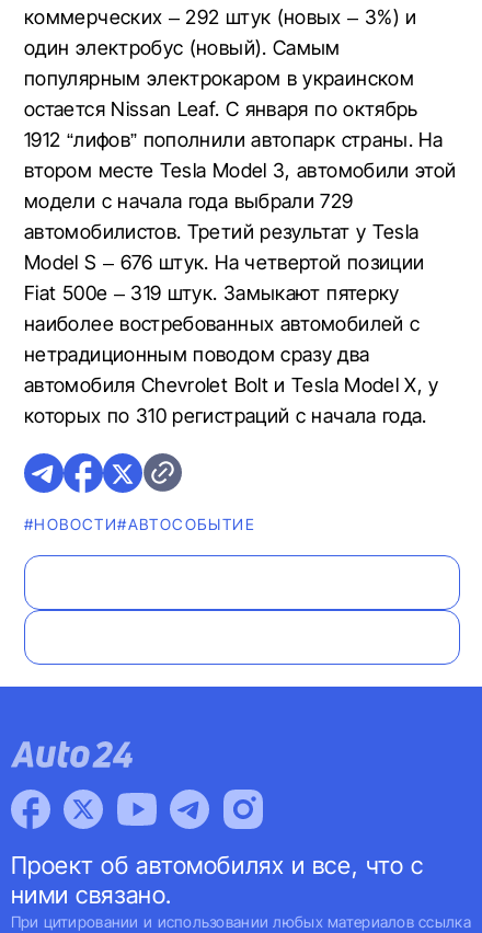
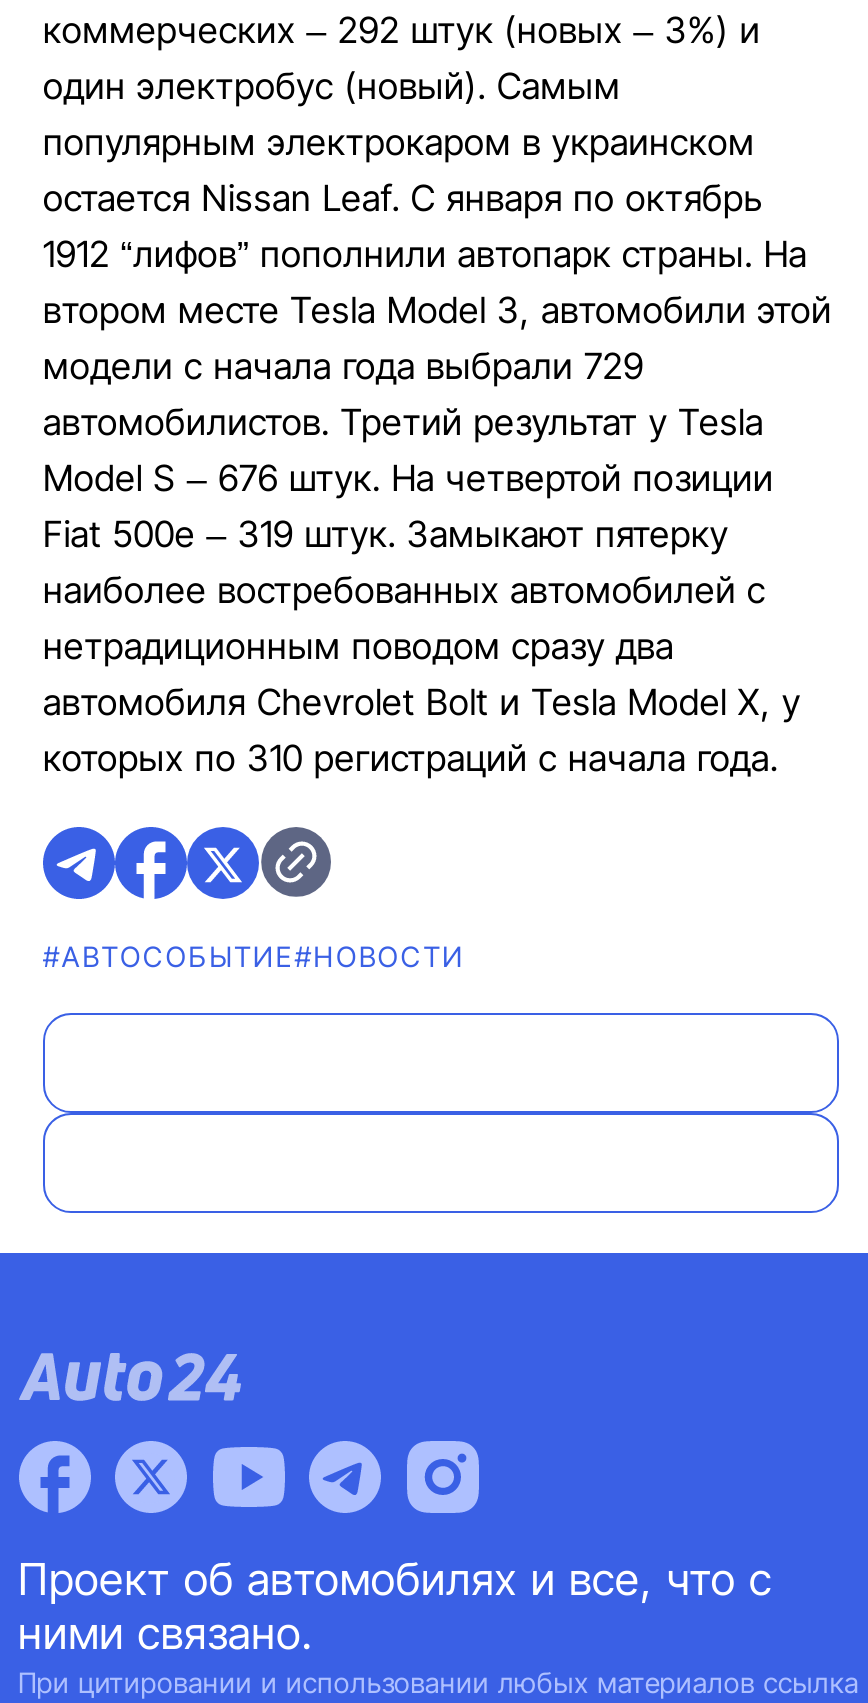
- #НОВОСТИ#АВТОСОБЫТИЕ
+ #АВТОСОБЫТИЕ#НОВОСТИ
